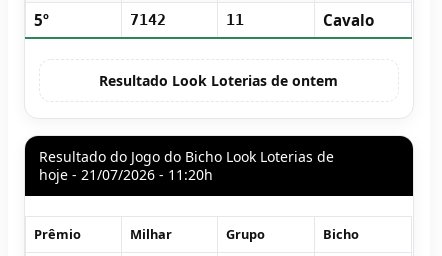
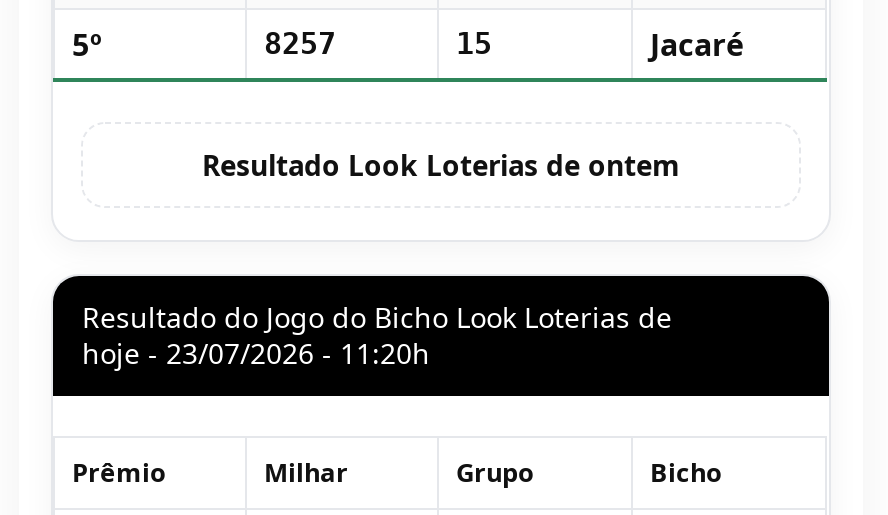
- 7142
- 11
- Cavalo
+ 8257
+ 15
+ Jacaré

- hoje - 21/07/2026 - 11:20h
+ hoje - 23/07/2026 - 11:20h
